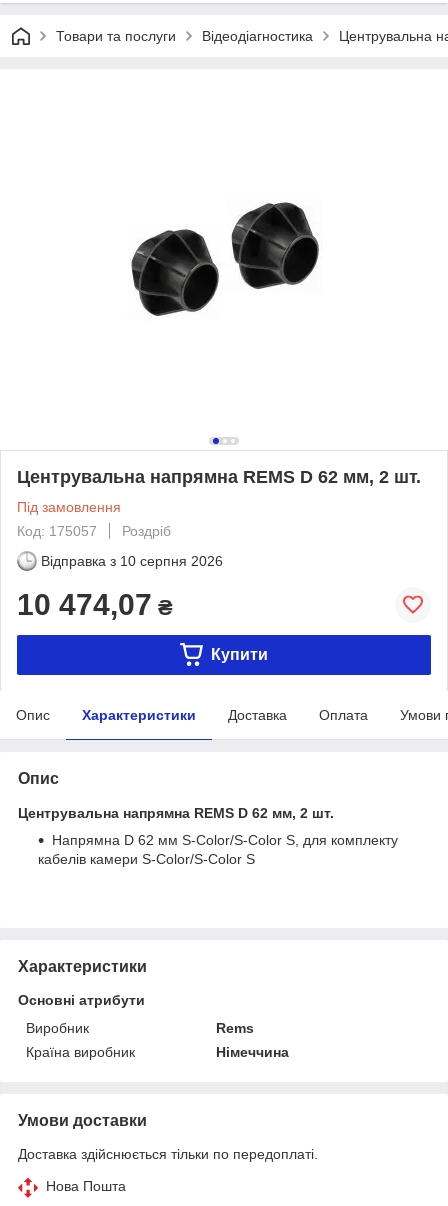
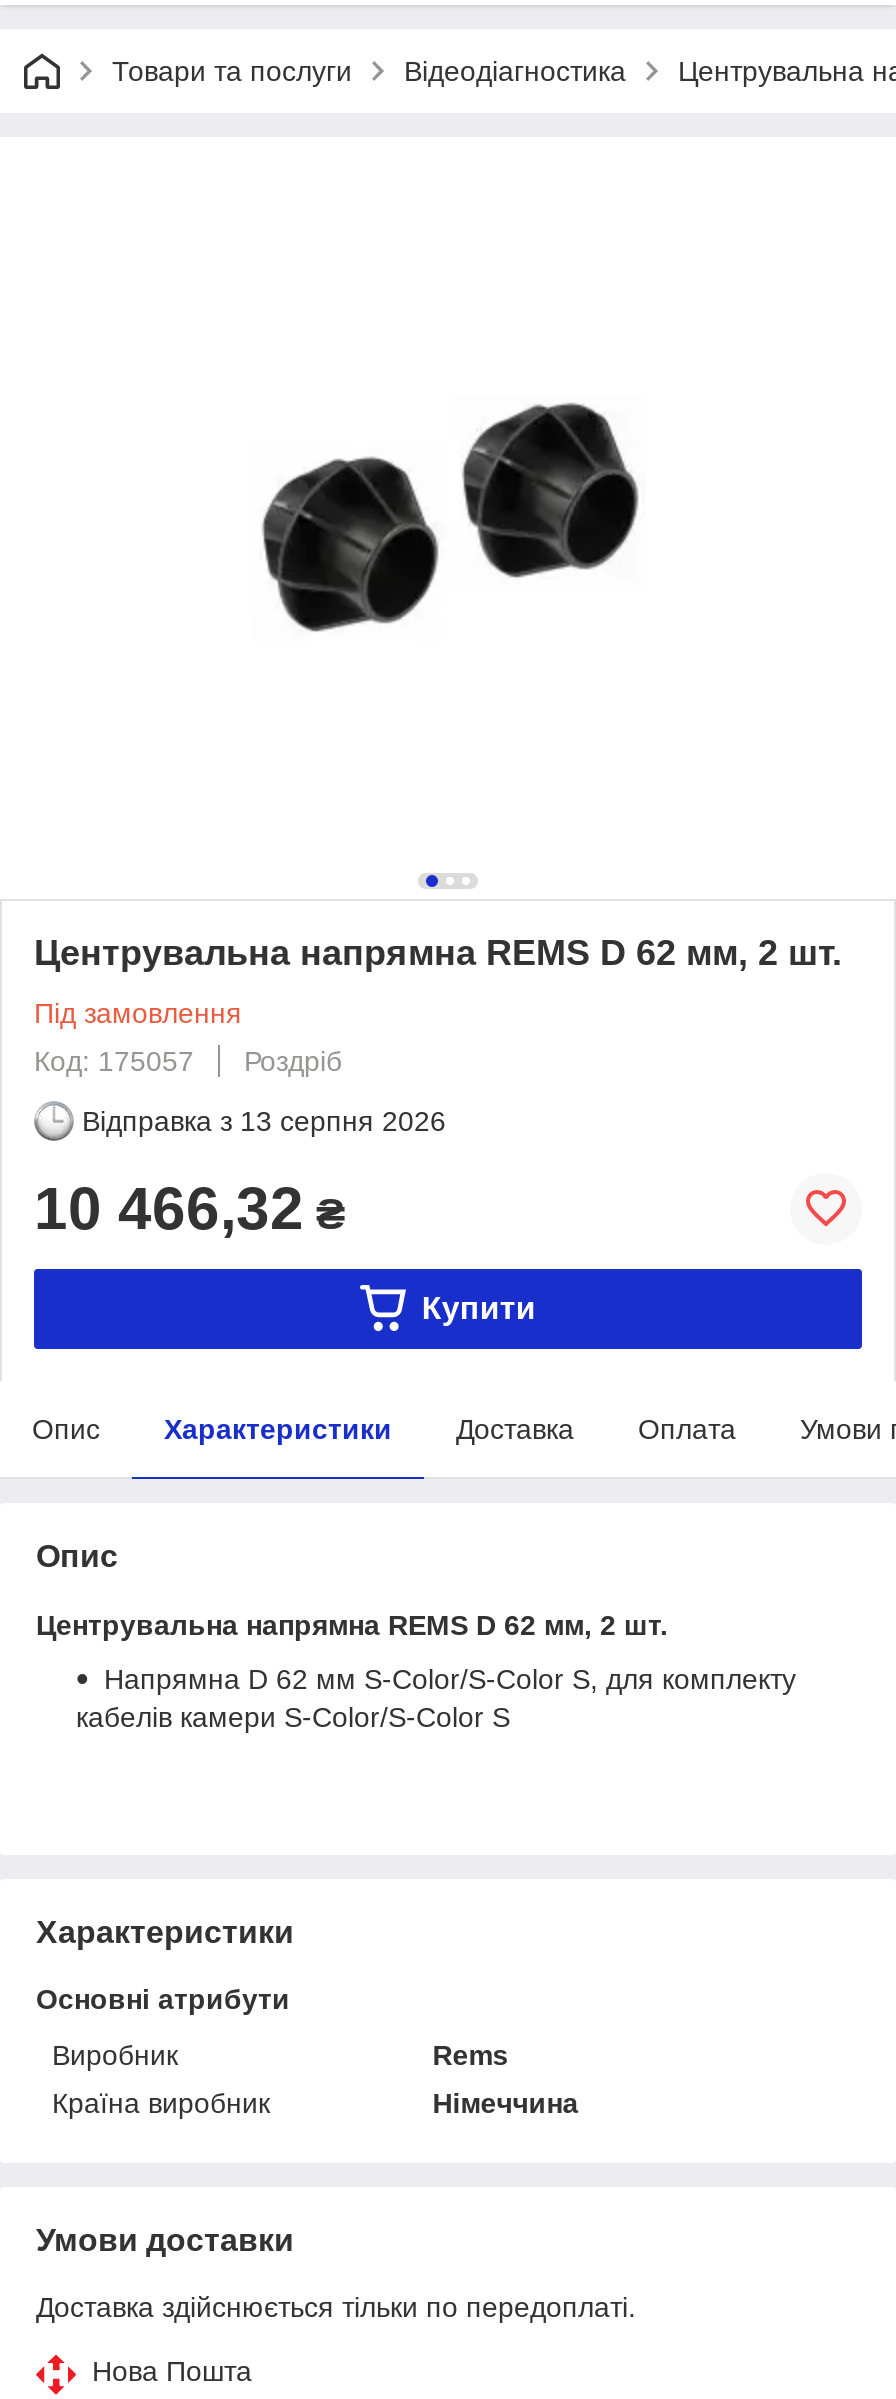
- Відправка з 10 серпня 2026
+ Відправка з 13 серпня 2026

- 10 474,07 ₴
+ 10 466,32 ₴
